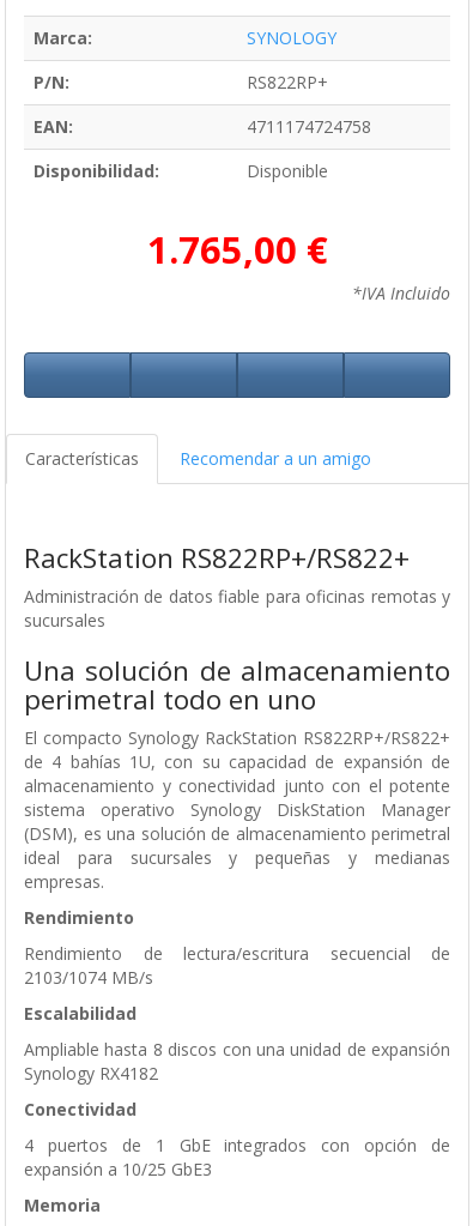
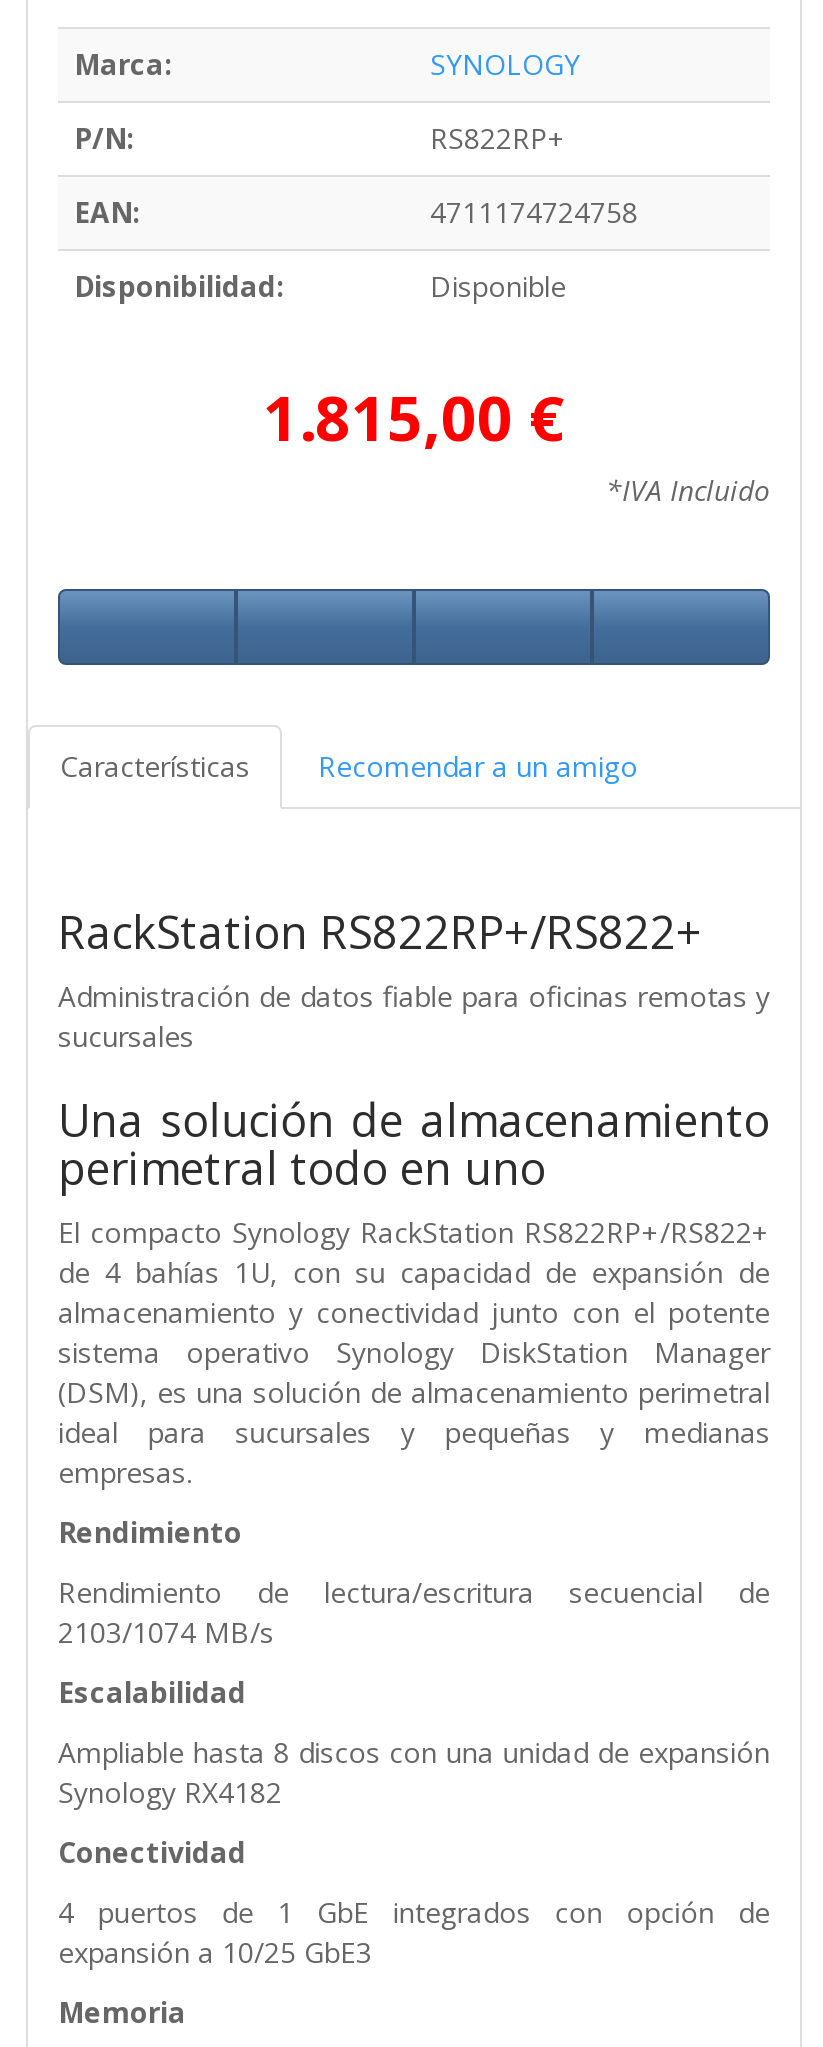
- 1.765,00 €
+ 1.815,00 €
